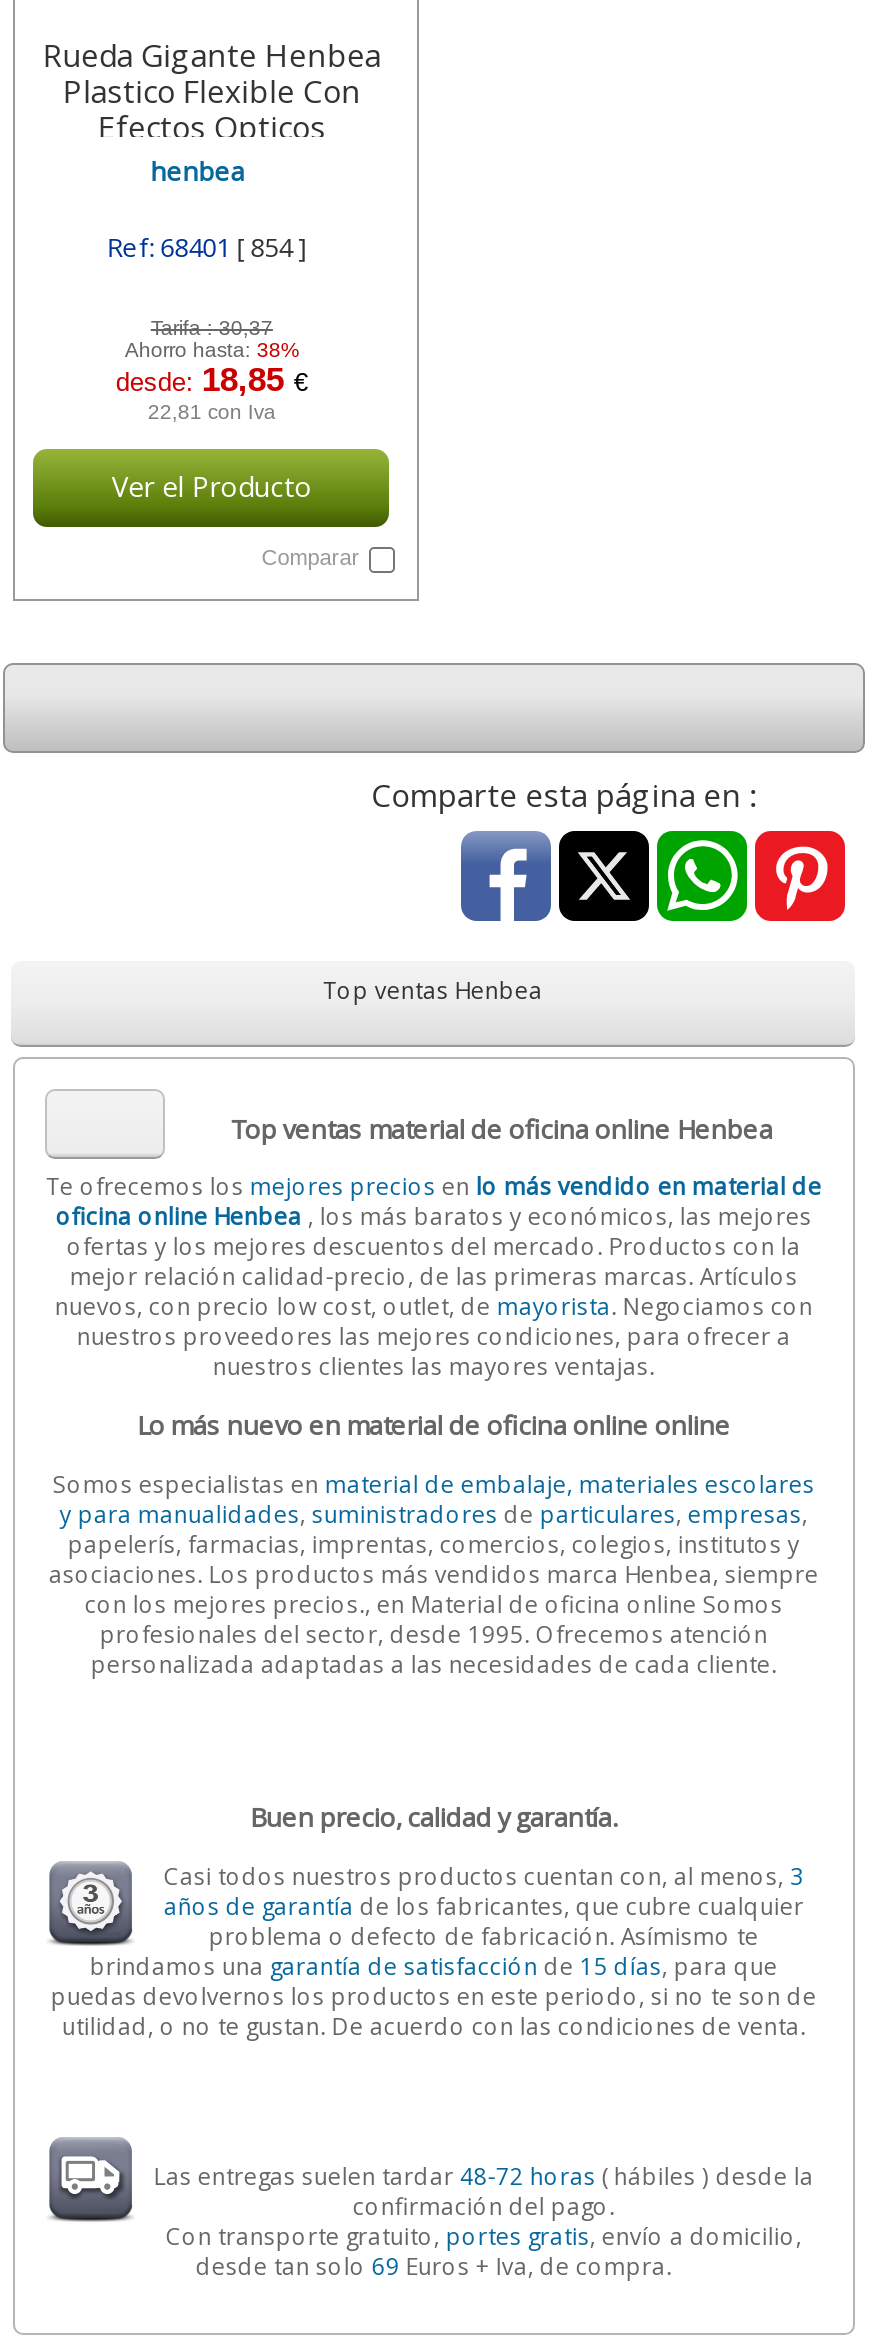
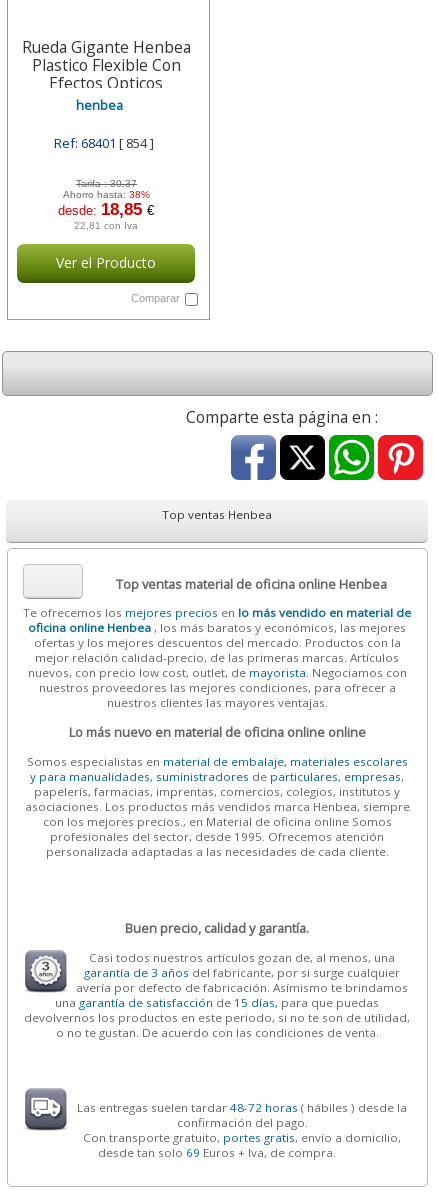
- Casi todos nuestros productos cuentan con, al menos, 3
- años de garantía de los fabricantes, que cubre cualquier
- problema o defecto de fabricación. Asímismo te
- brindamos una garantía de satisfacción de 15 días, para que
- puedas devolvernos los productos en este periodo, si no te son de
- utilidad, o no te gustan. De acuerdo con las condiciones de venta.
+ Casi todos nuestros artículos gozan de, al menos, una
+ garantía de 3 años del fabricante, por si surge cualquier
+ avería por defecto de fabricación. Asímismo te brindamos
+ una garantía de satisfacción de 15 días, para que puedas
+ devolvernos los productos en este periodo, si no te son de utilidad,
+ o no te gustan. De acuerdo con las condiciones de venta.
